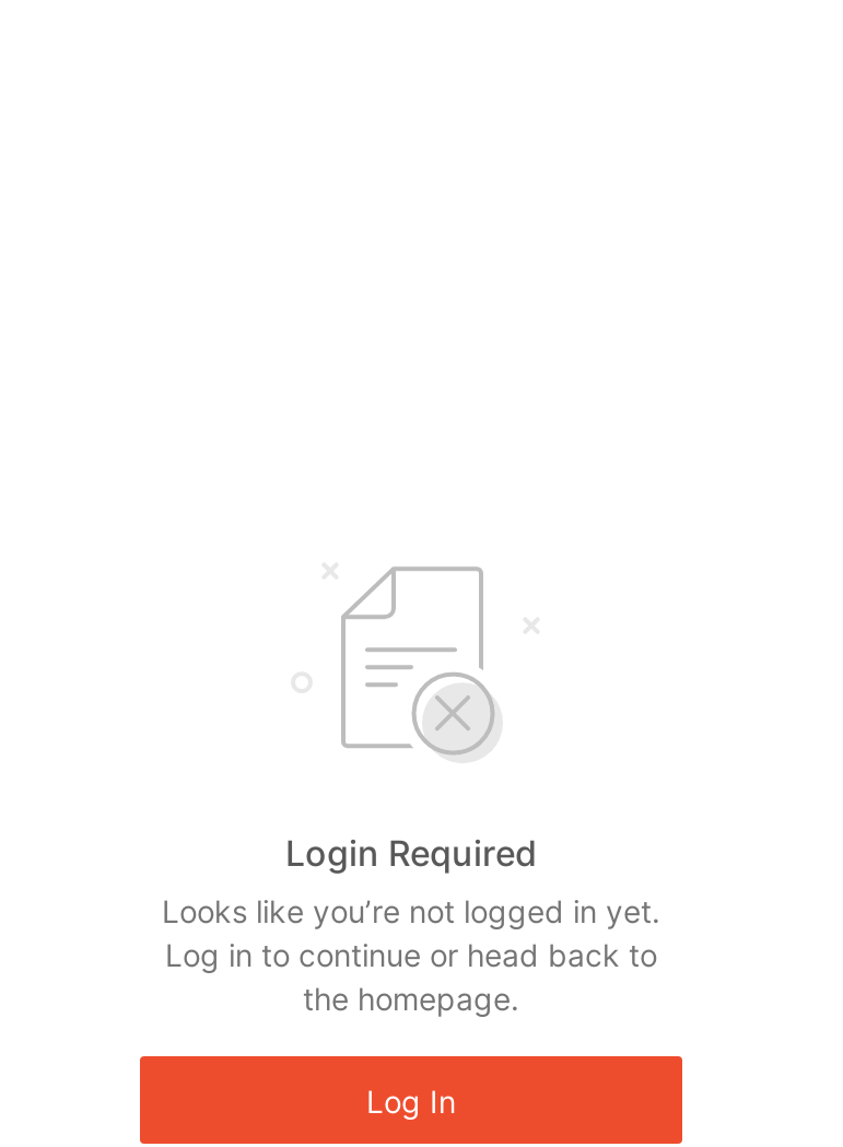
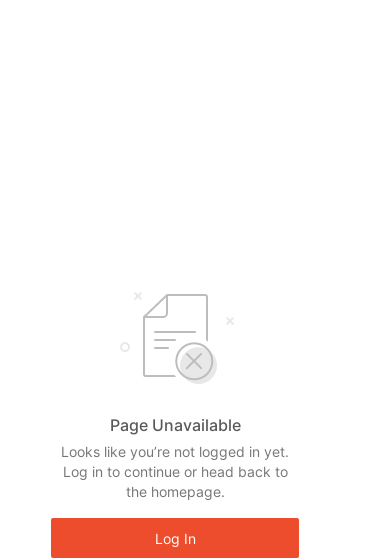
- Login Required
+ Page Unavailable
